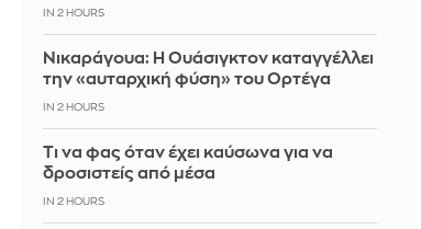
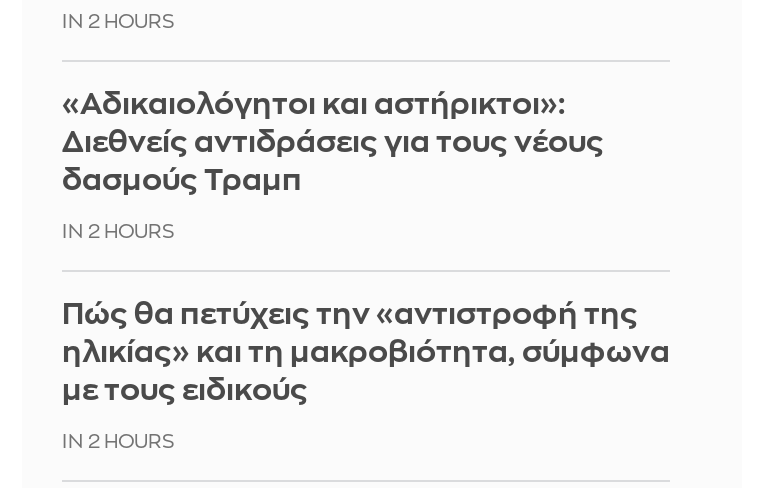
- Νικαράγουα: Η Ουάσιγκτον καταγγέλλει
- την «αυταρχική φύση» του Ορτέγα
+ «Αδικαιολόγητοι και αστήρικτοι»:
+ Διεθνείς αντιδράσεις για τους νέους
+ δασμούς Τραμπ

- Τι να φας όταν έχει καύσωνα για να
- δροσιστείς από μέσα
+ Πώς θα πετύχεις την «αντιστροφή της
+ ηλικίας» και τη μακροβιότητα, σύμφωνα
+ με τους ειδικούς
